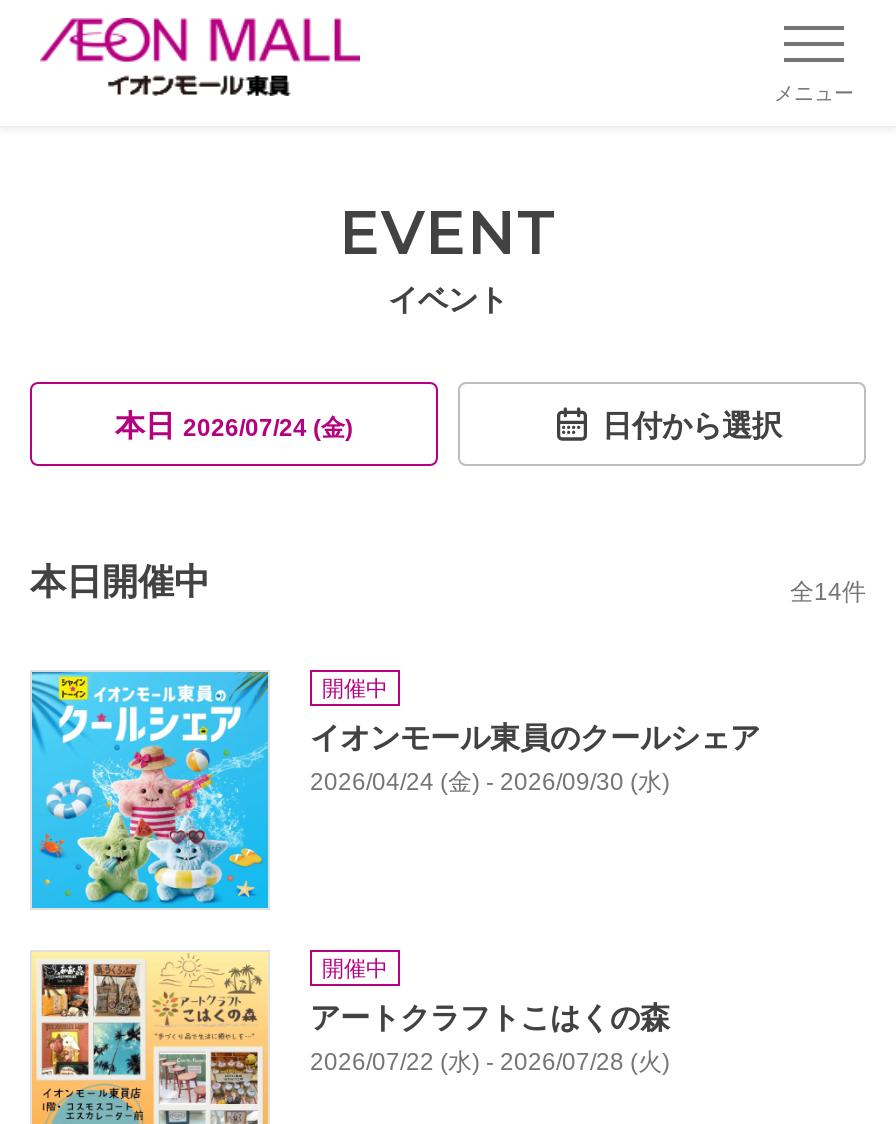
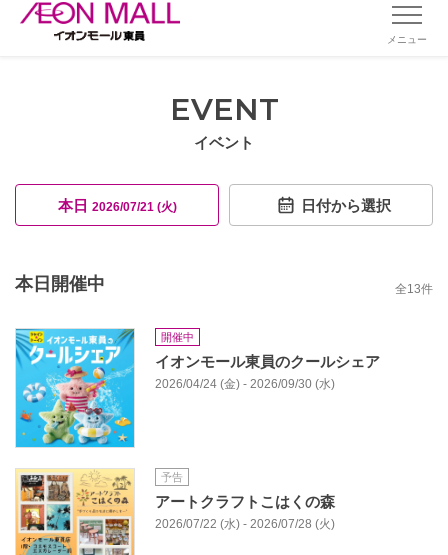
- 本日2026/07/24 (金)
+ 本日2026/07/21 (火)

- 全14件
+ 全13件

- 開催中
+ 予告
